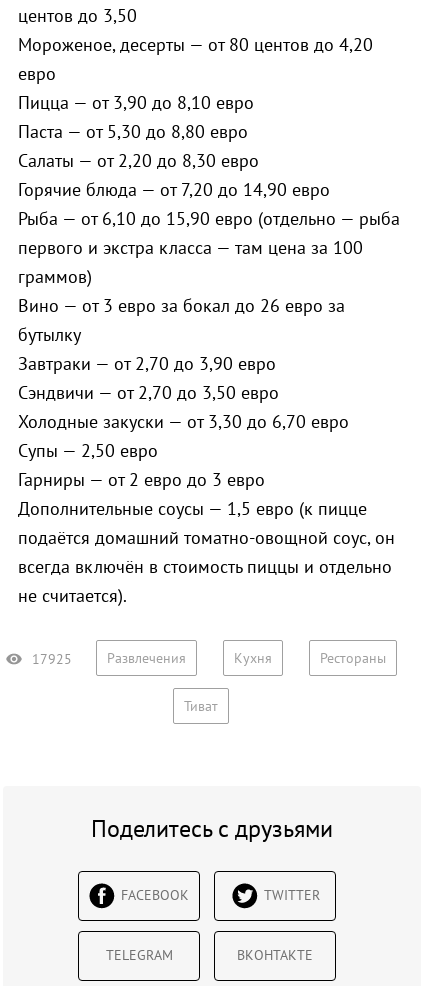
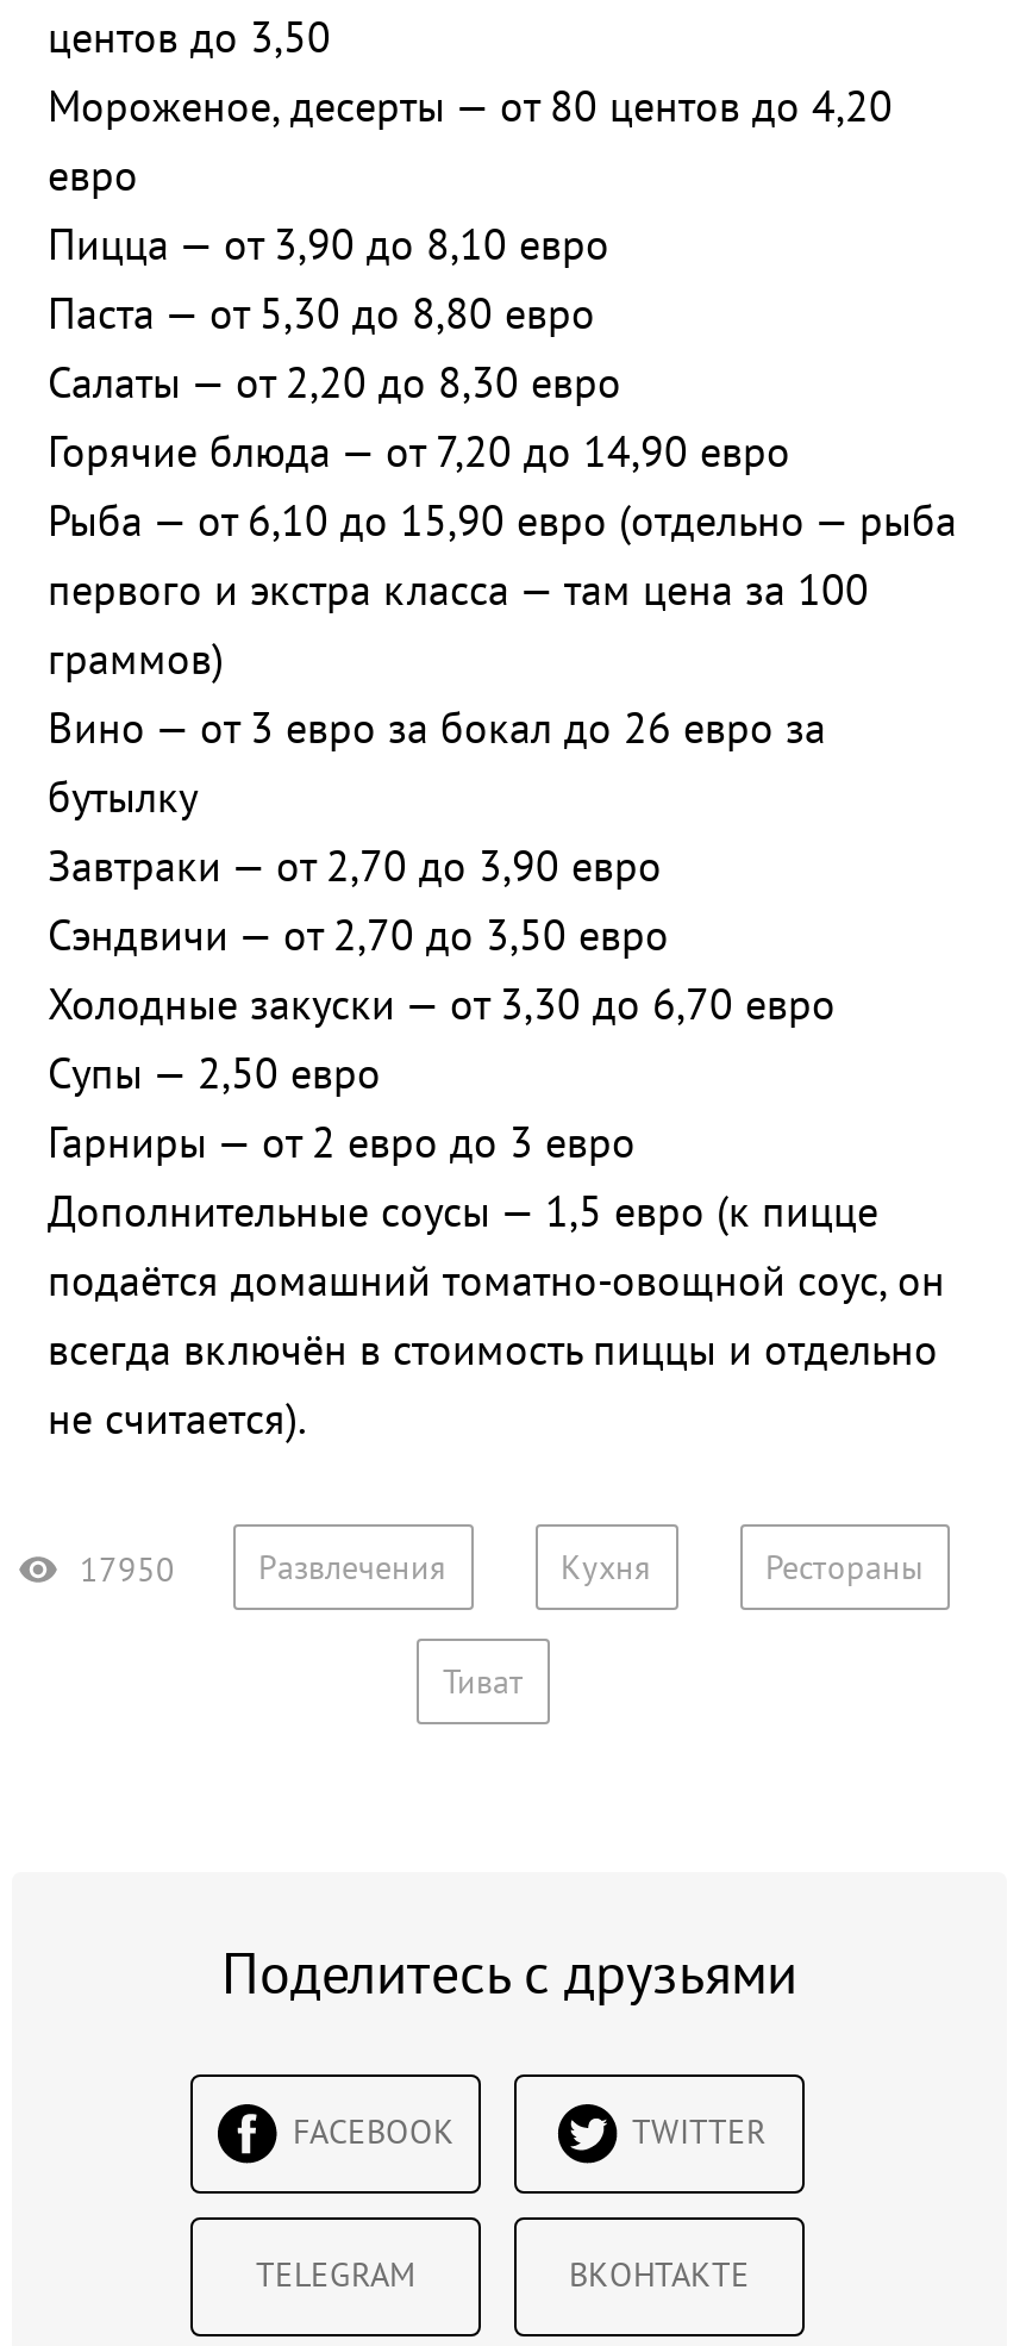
- 17925 Развлечения
+ 17950 Развлечения
